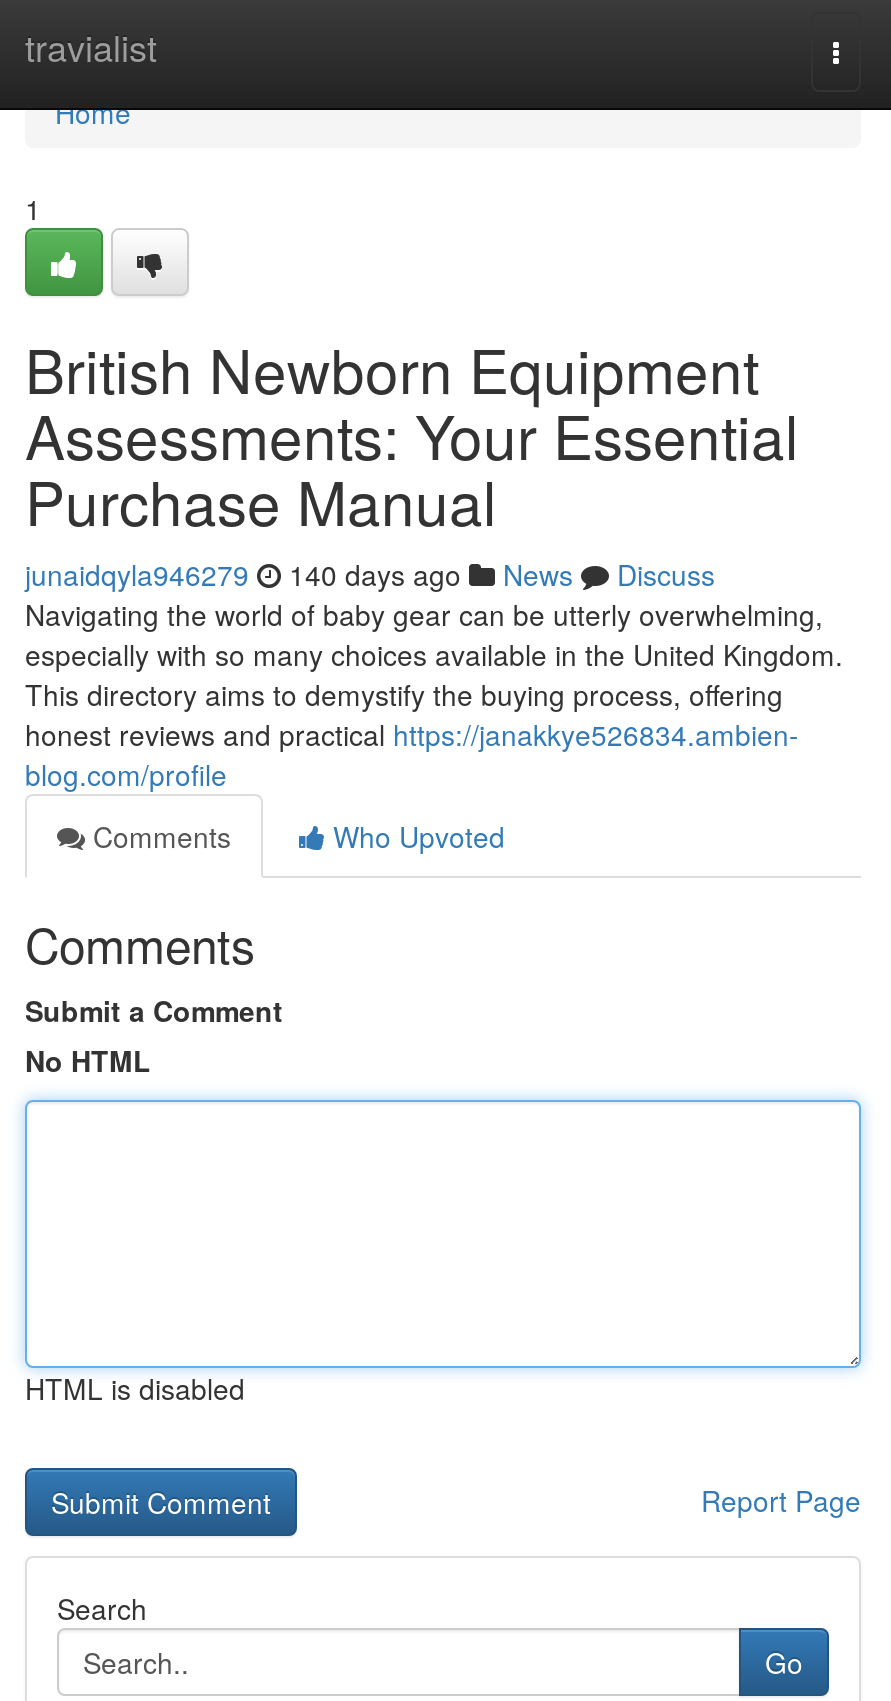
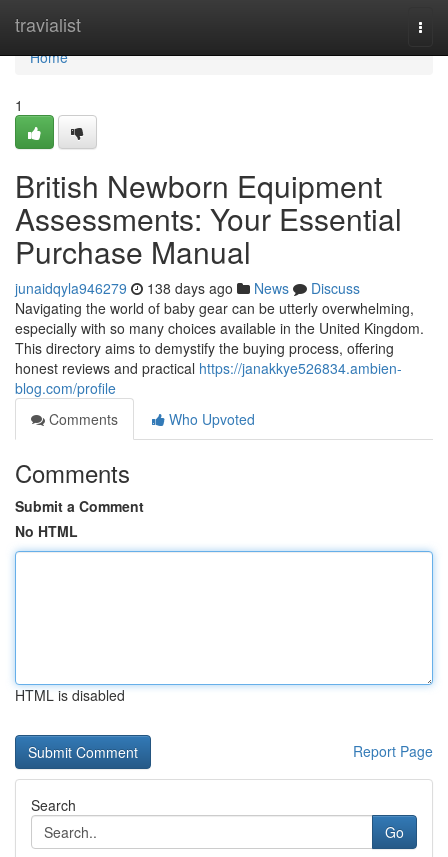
- junaidqyla946279 140 days ago News Discuss
+ junaidqyla946279 138 days ago News Discuss
